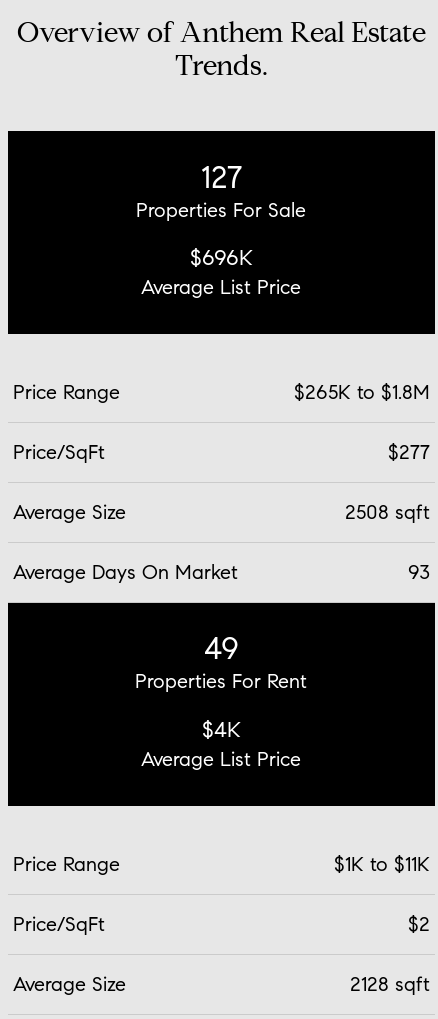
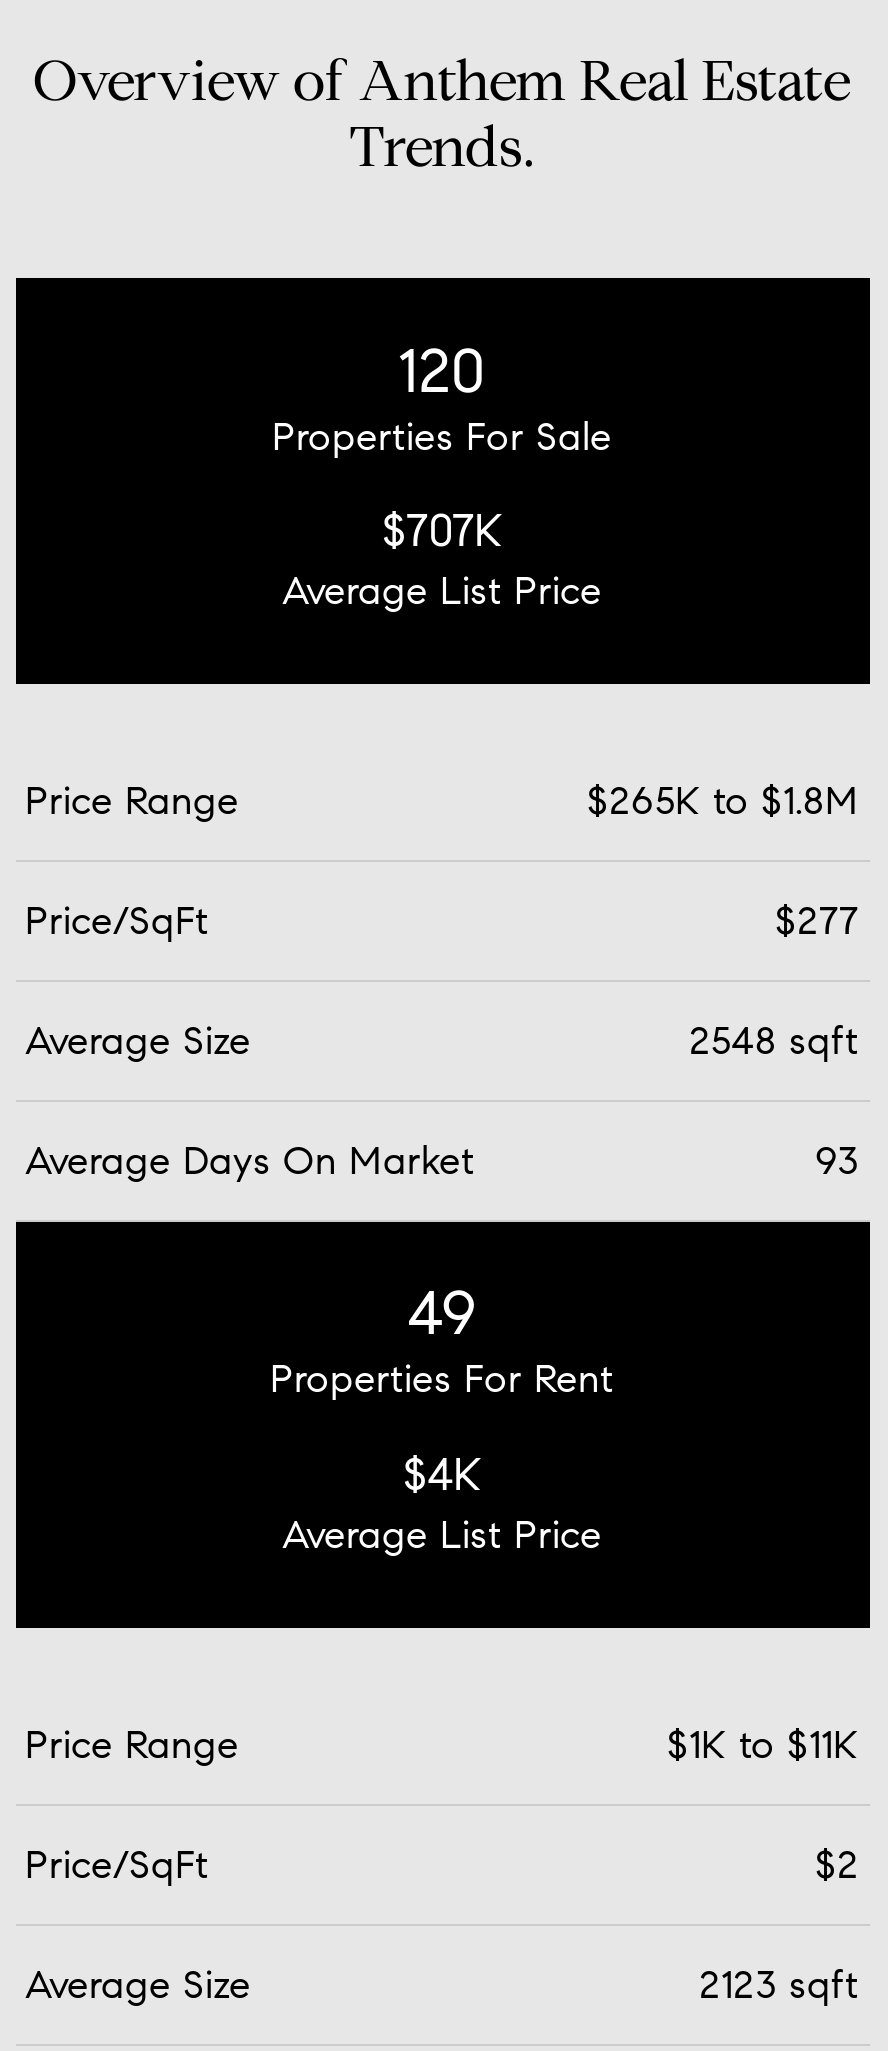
- 127
+ 120

- $696K
+ $707K

- 2508 sqft
+ 2548 sqft

- 2128 sqft
+ 2123 sqft
